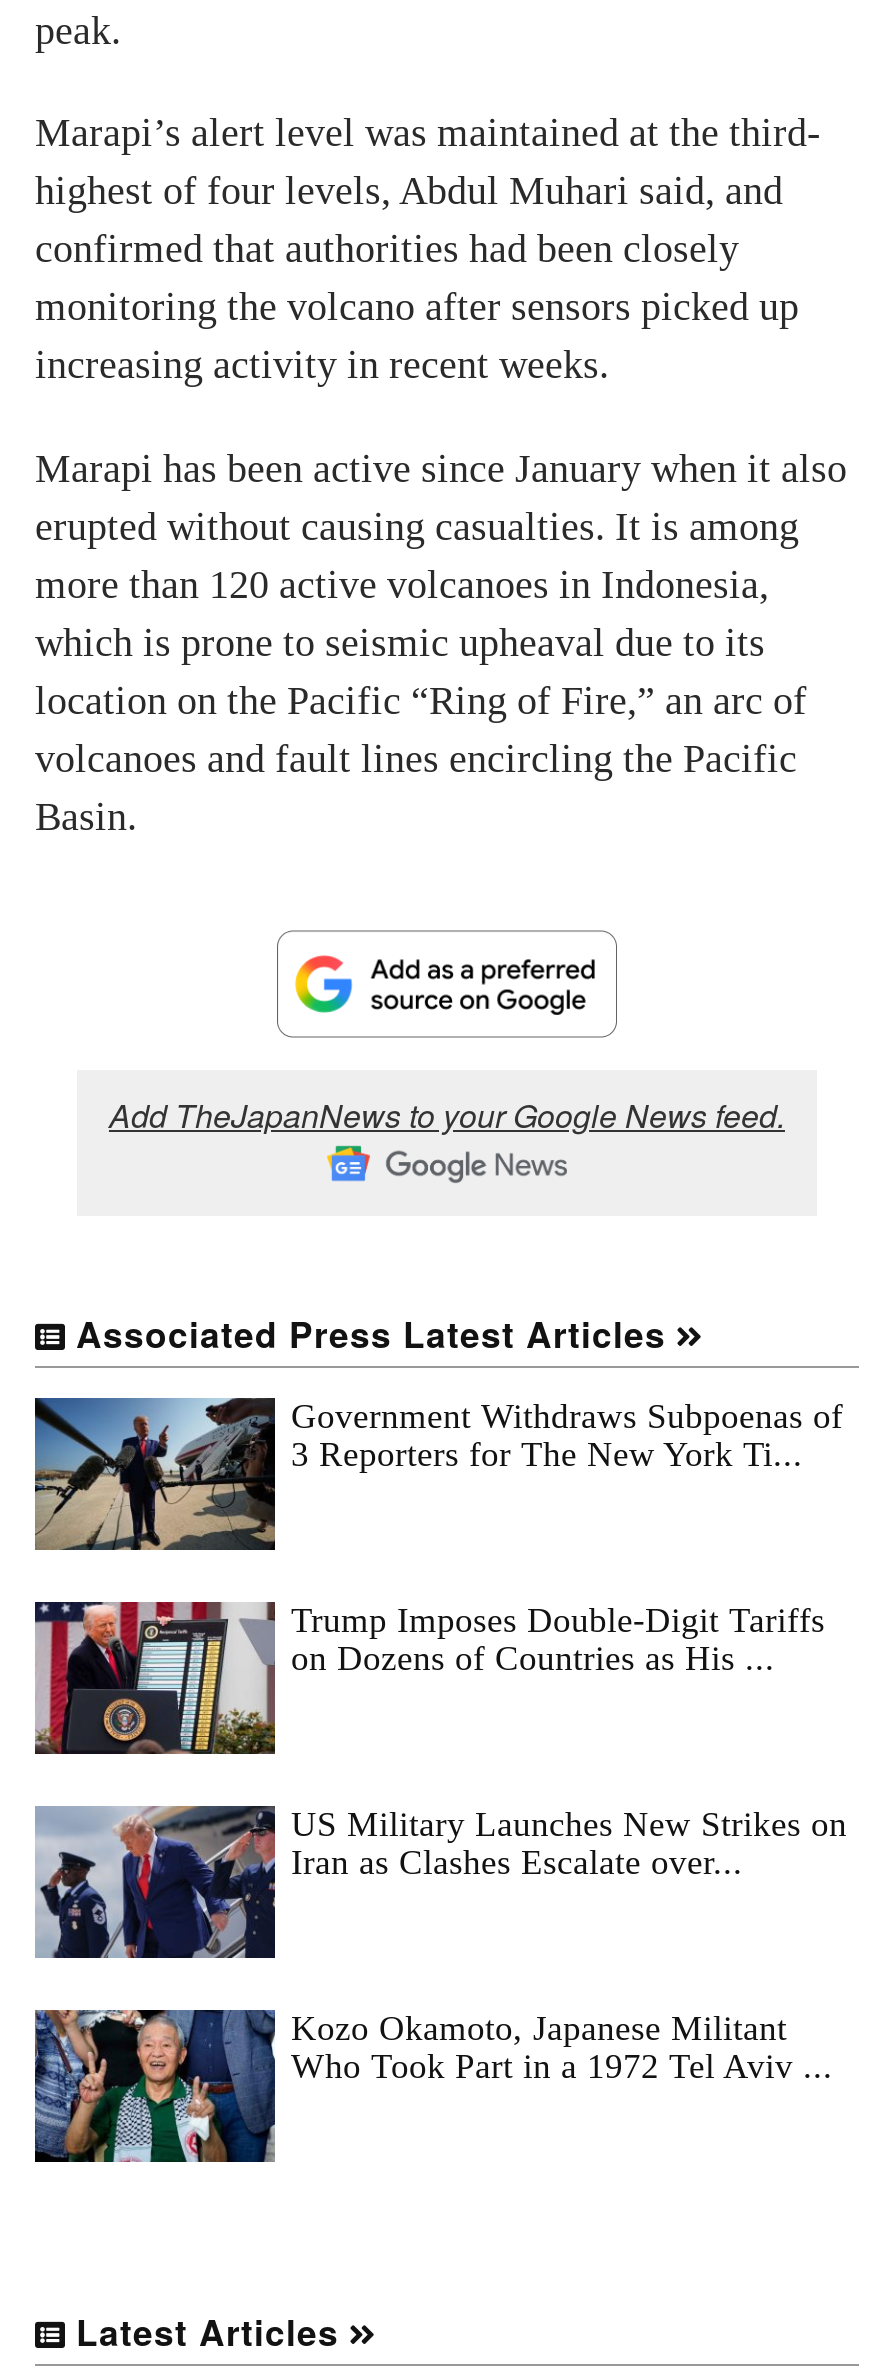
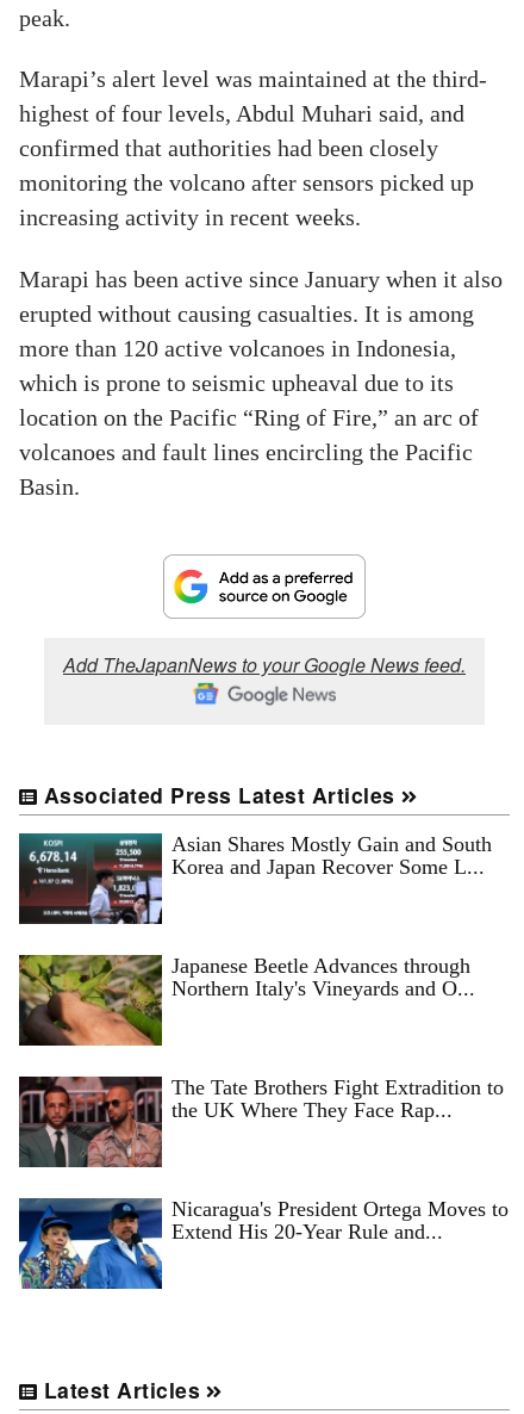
- [image]
- Government Withdraws Subpoenas of
- 3 Reporters for The New York Ti...
+ [image]
+ Asian Shares Mostly Gain and South
+ Korea and Japan Recover Some L...

- [image]
- Trump Imposes Double-Digit Tariffs
- on Dozens of Countries as His ...
+ [image]
+ Japanese Beetle Advances through
+ Northern Italy's Vineyards and O...

- [image]
- US Military Launches New Strikes on
- Iran as Clashes Escalate over...
+ [image]
+ The Tate Brothers Fight Extradition to
+ the UK Where They Face Rap...

- [image]
- Kozo Okamoto, Japanese Militant
- Who Took Part in a 1972 Tel Aviv ...
+ [image]
+ Nicaragua's President Ortega Moves to
+ Extend His 20-Year Rule and...
